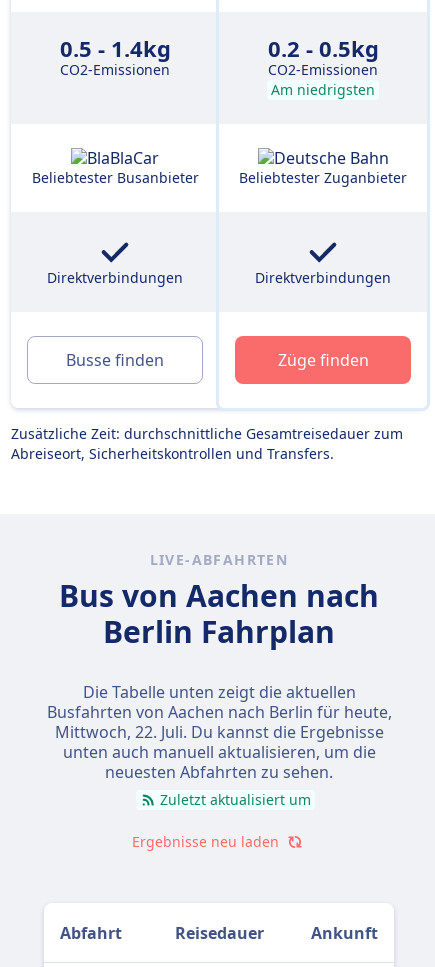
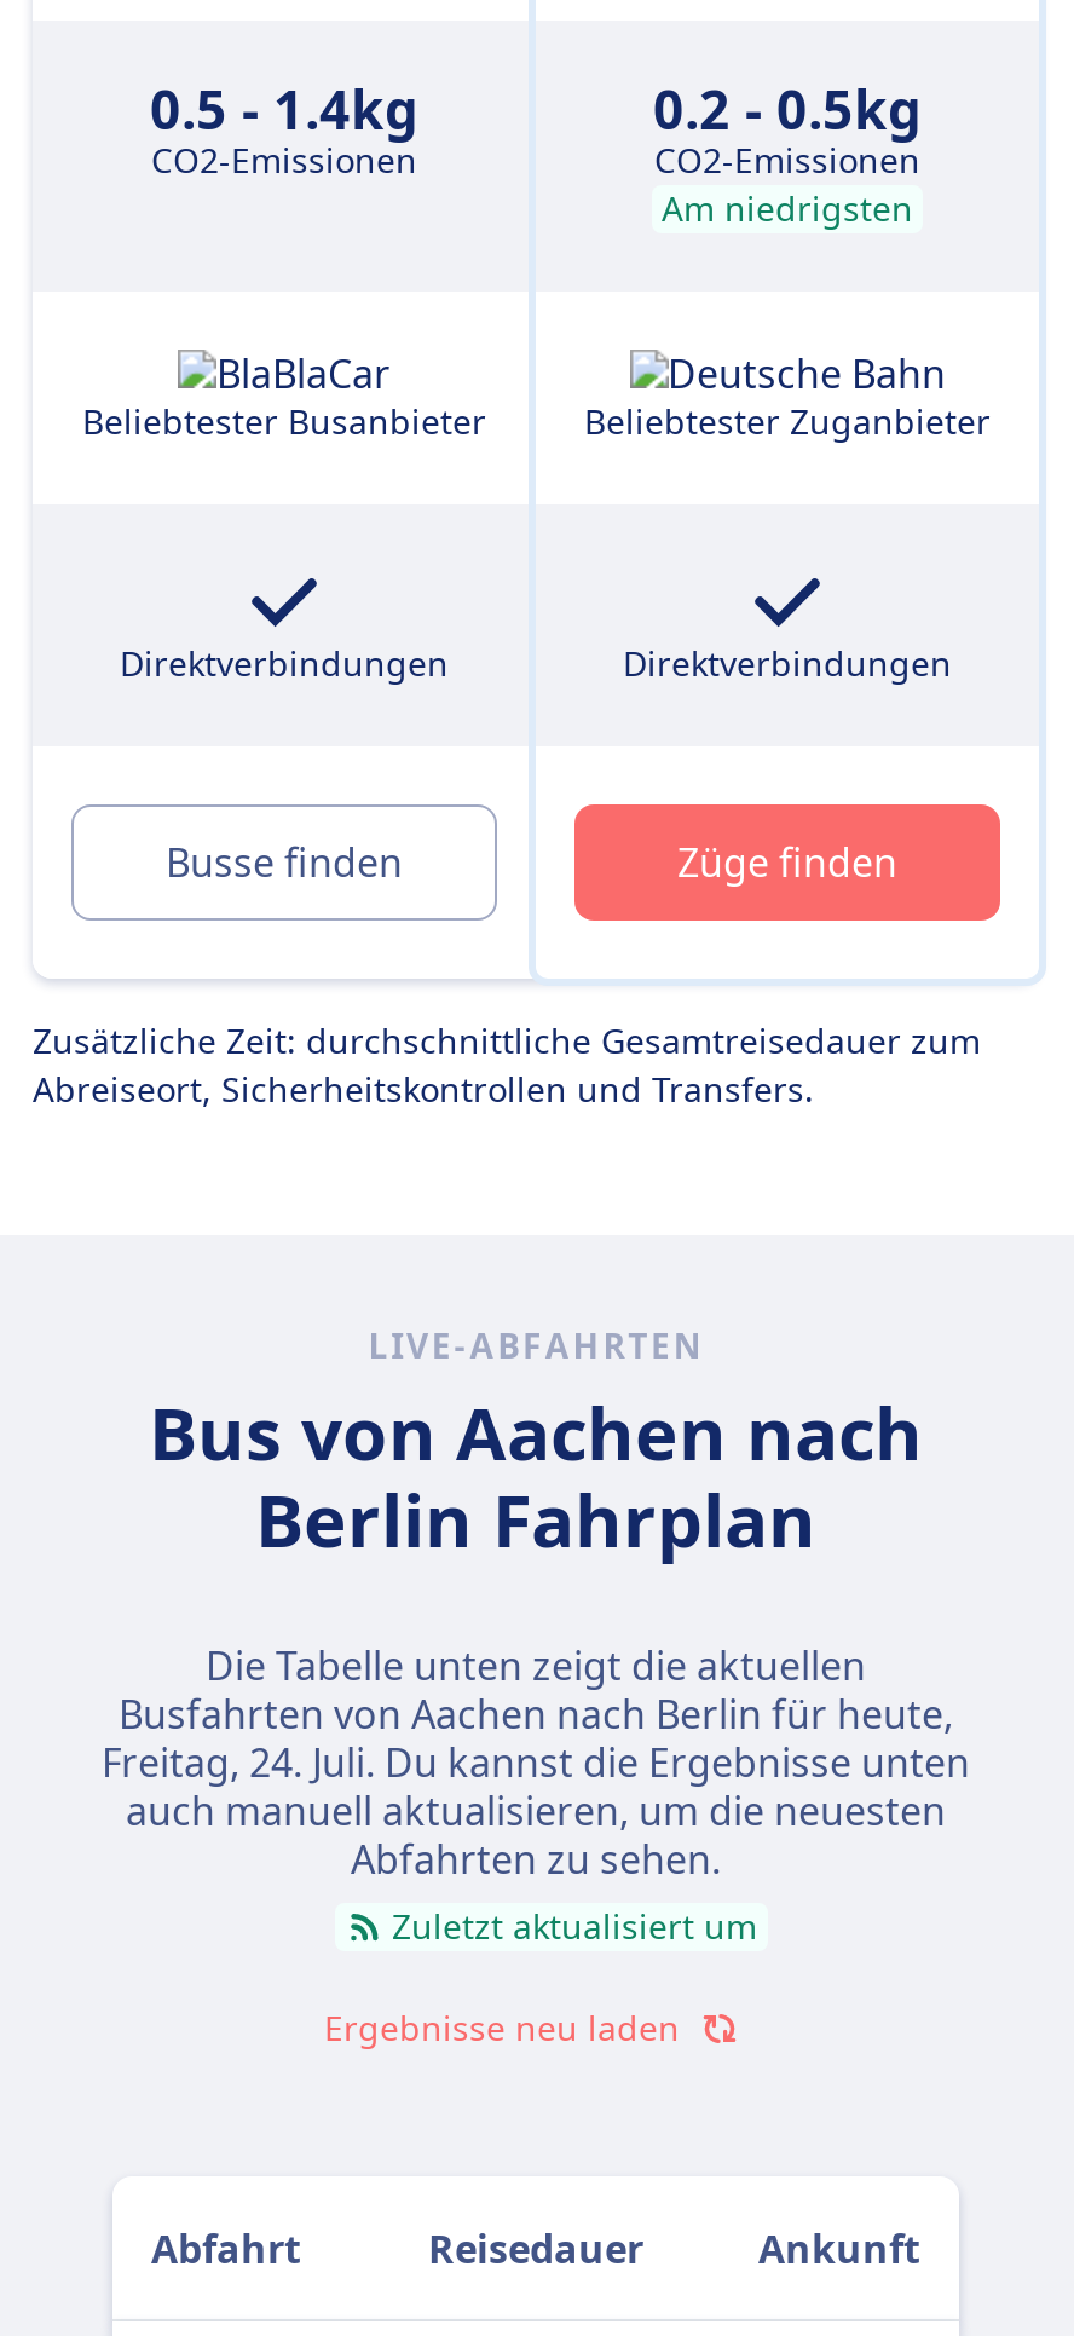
- Mittwoch, 22. Juli. Du kannst die Ergebnisse
- unten auch manuell aktualisieren, um die
- neuesten Abfahrten zu sehen.
+ Freitag, 24. Juli. Du kannst die Ergebnisse unten
+ auch manuell aktualisieren, um die neuesten
+ Abfahrten zu sehen.
